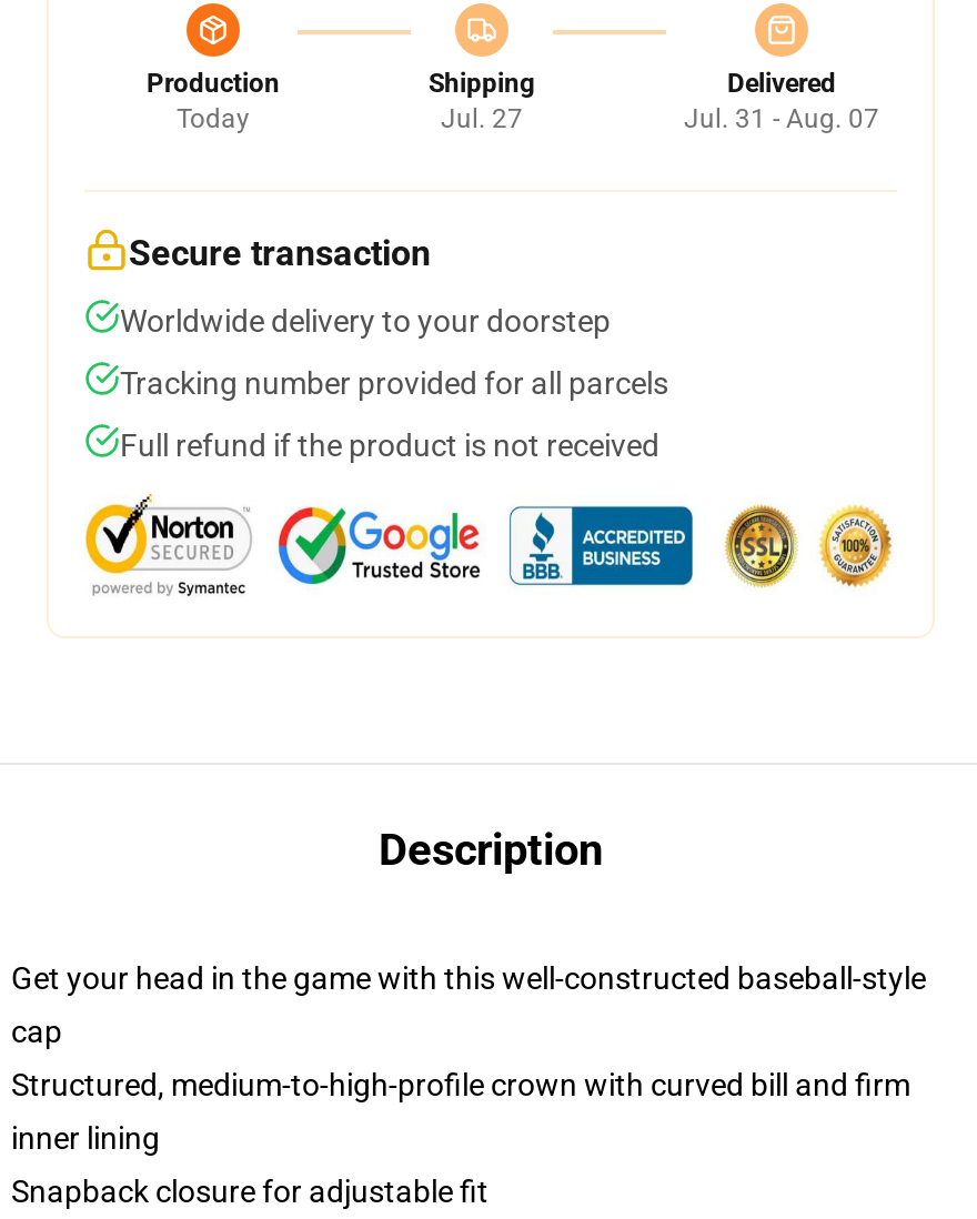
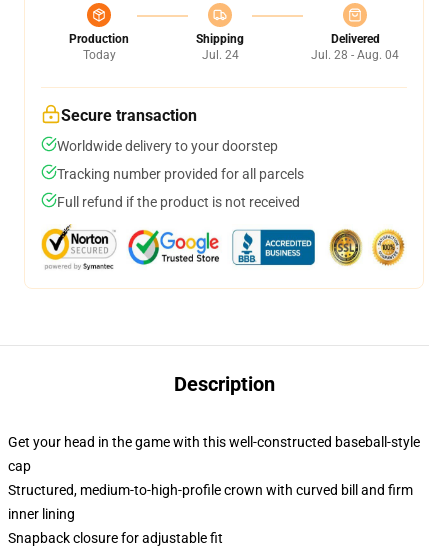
- Jul. 27
+ Jul. 24

- Jul. 31 - Aug. 07
+ Jul. 28 - Aug. 04
